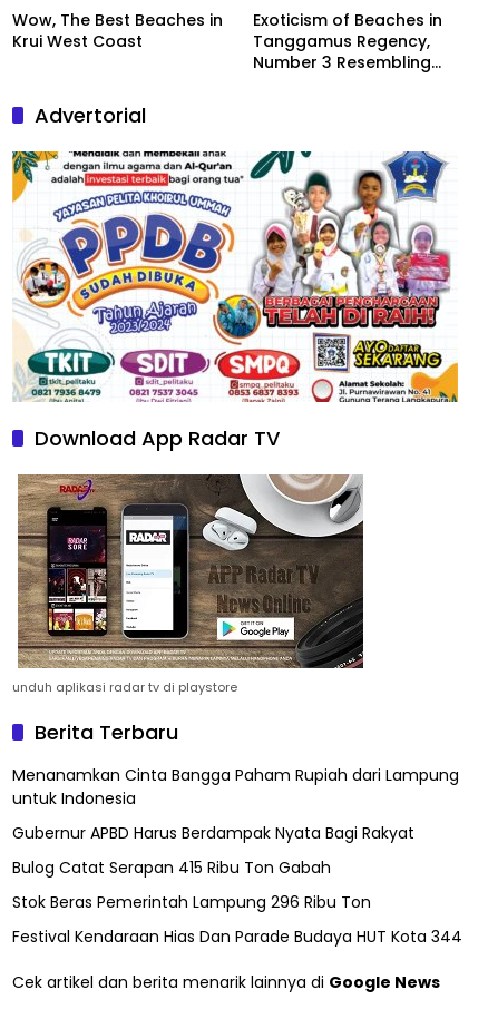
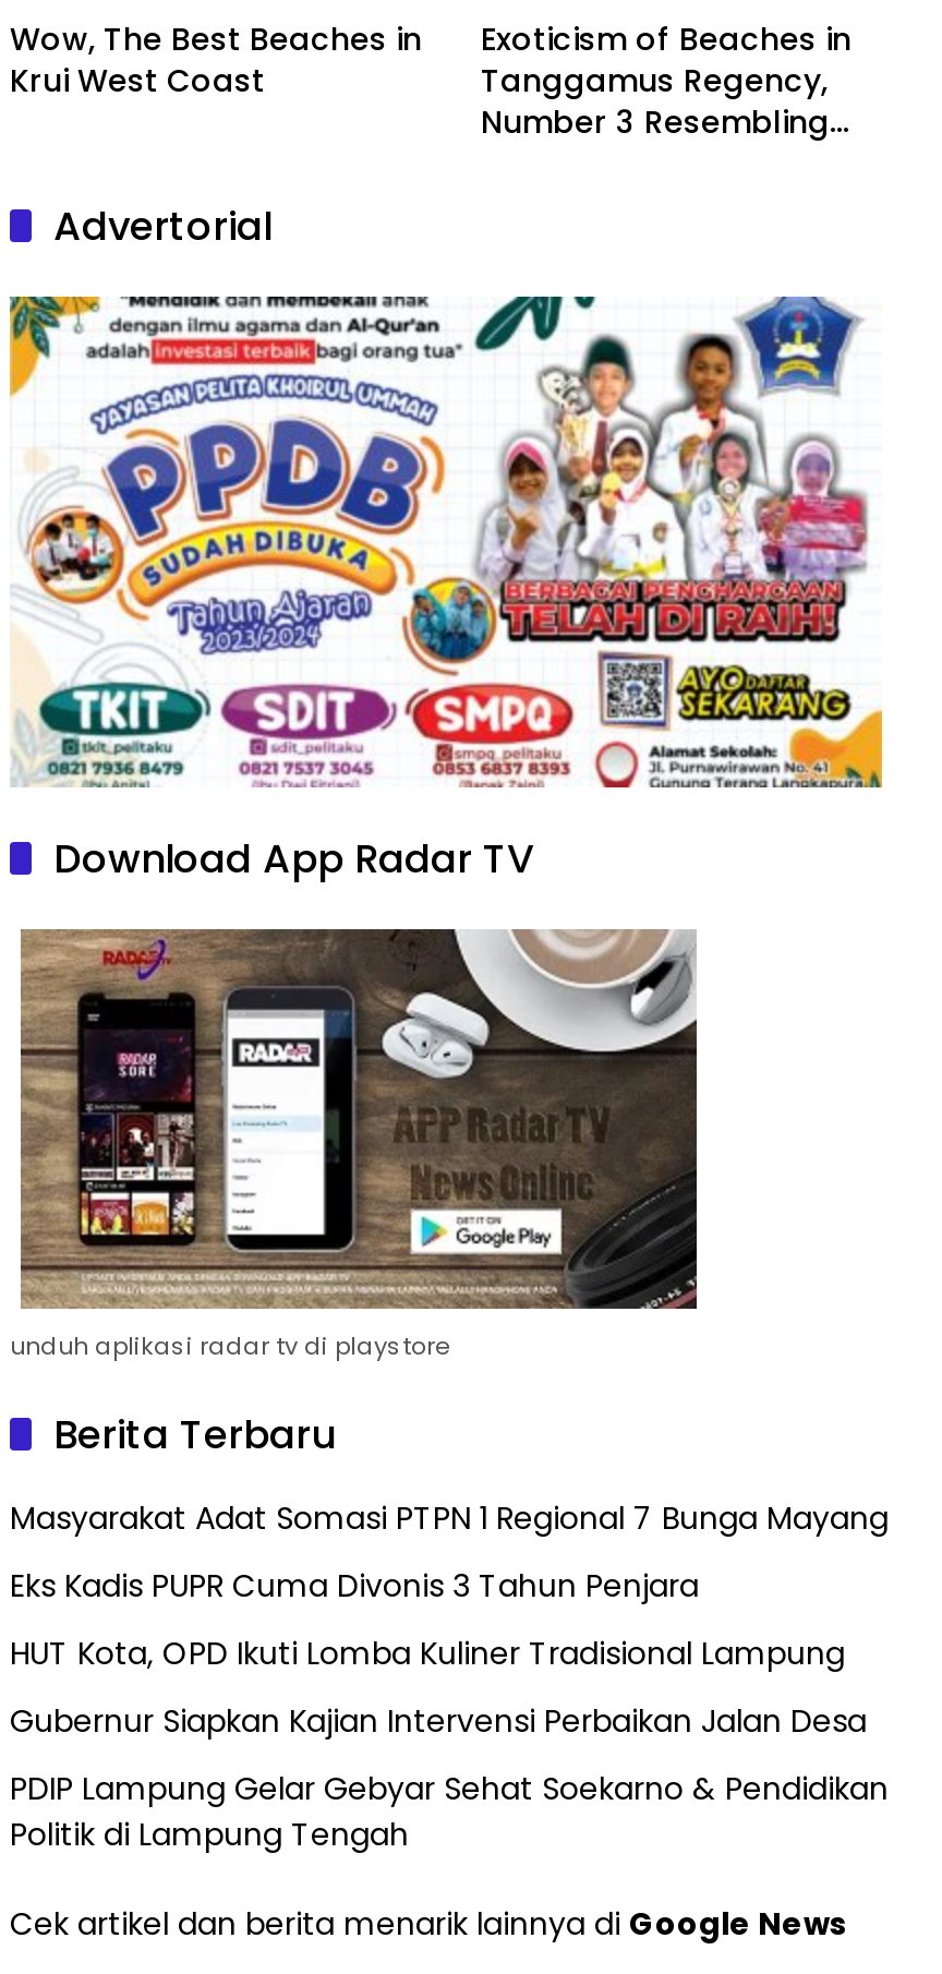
- Menanamkan Cinta Bangga Paham Rupiah dari Lampung
- untuk Indonesia
+ Masyarakat Adat Somasi PTPN 1 Regional 7 Bunga Mayang

- Gubernur APBD Harus Berdampak Nyata Bagi Rakyat
+ Eks Kadis PUPR Cuma Divonis 3 Tahun Penjara

- Bulog Catat Serapan 415 Ribu Ton Gabah
+ HUT Kota, OPD Ikuti Lomba Kuliner Tradisional Lampung

- Stok Beras Pemerintah Lampung 296 Ribu Ton
+ Gubernur Siapkan Kajian Intervensi Perbaikan Jalan Desa

- Festival Kendaraan Hias Dan Parade Budaya HUT Kota 344
+ PDIP Lampung Gelar Gebyar Sehat Soekarno & Pendidikan
+ Politik di Lampung Tengah
